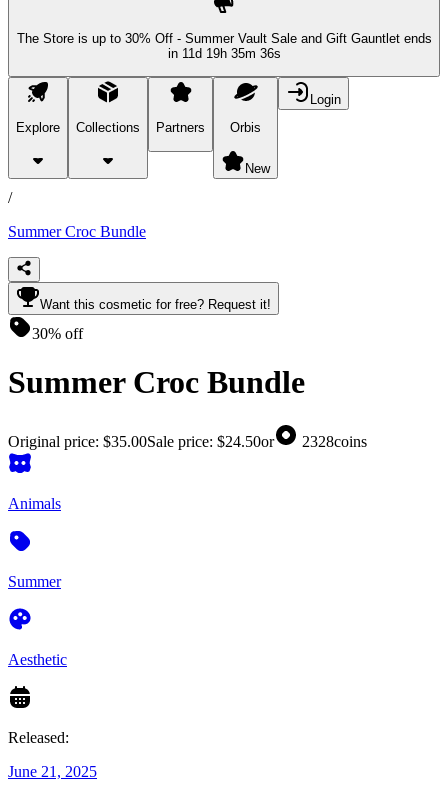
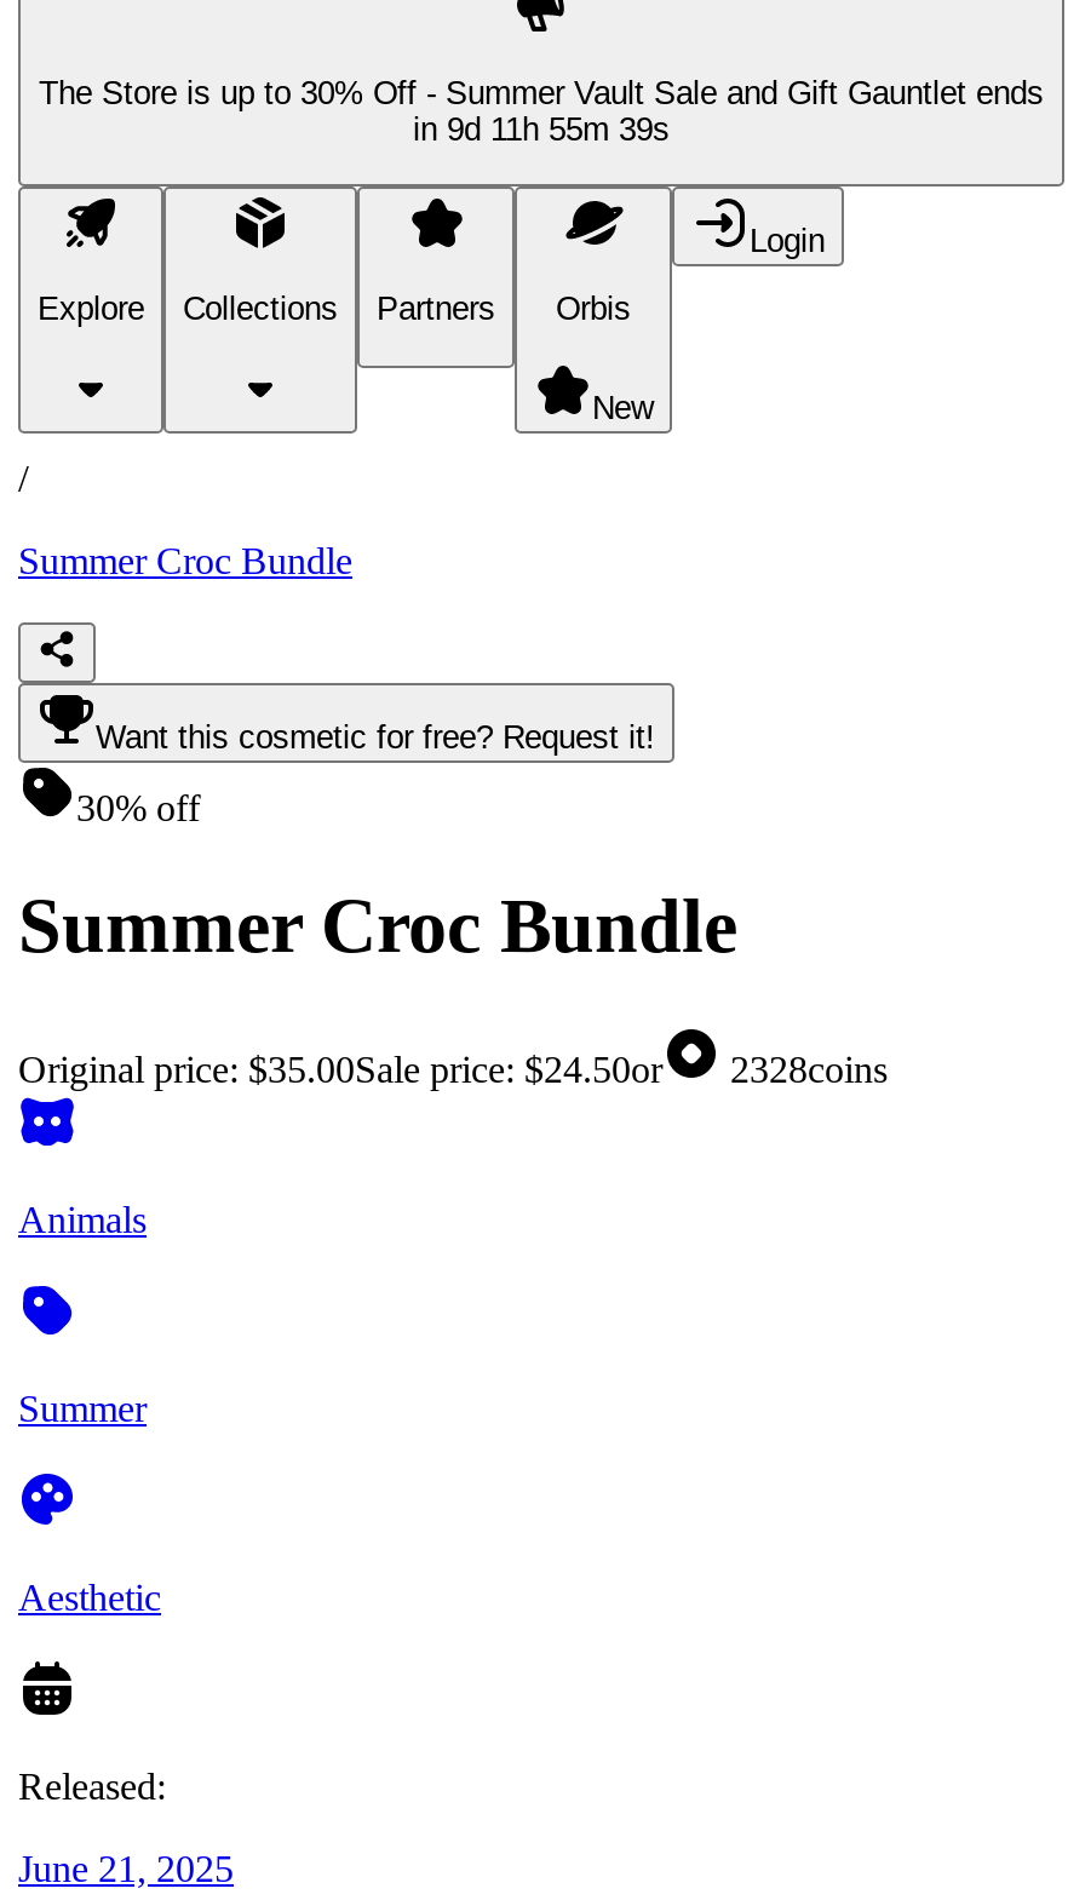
- in 11d 19h 35m 36s
+ in 9d 11h 55m 39s
